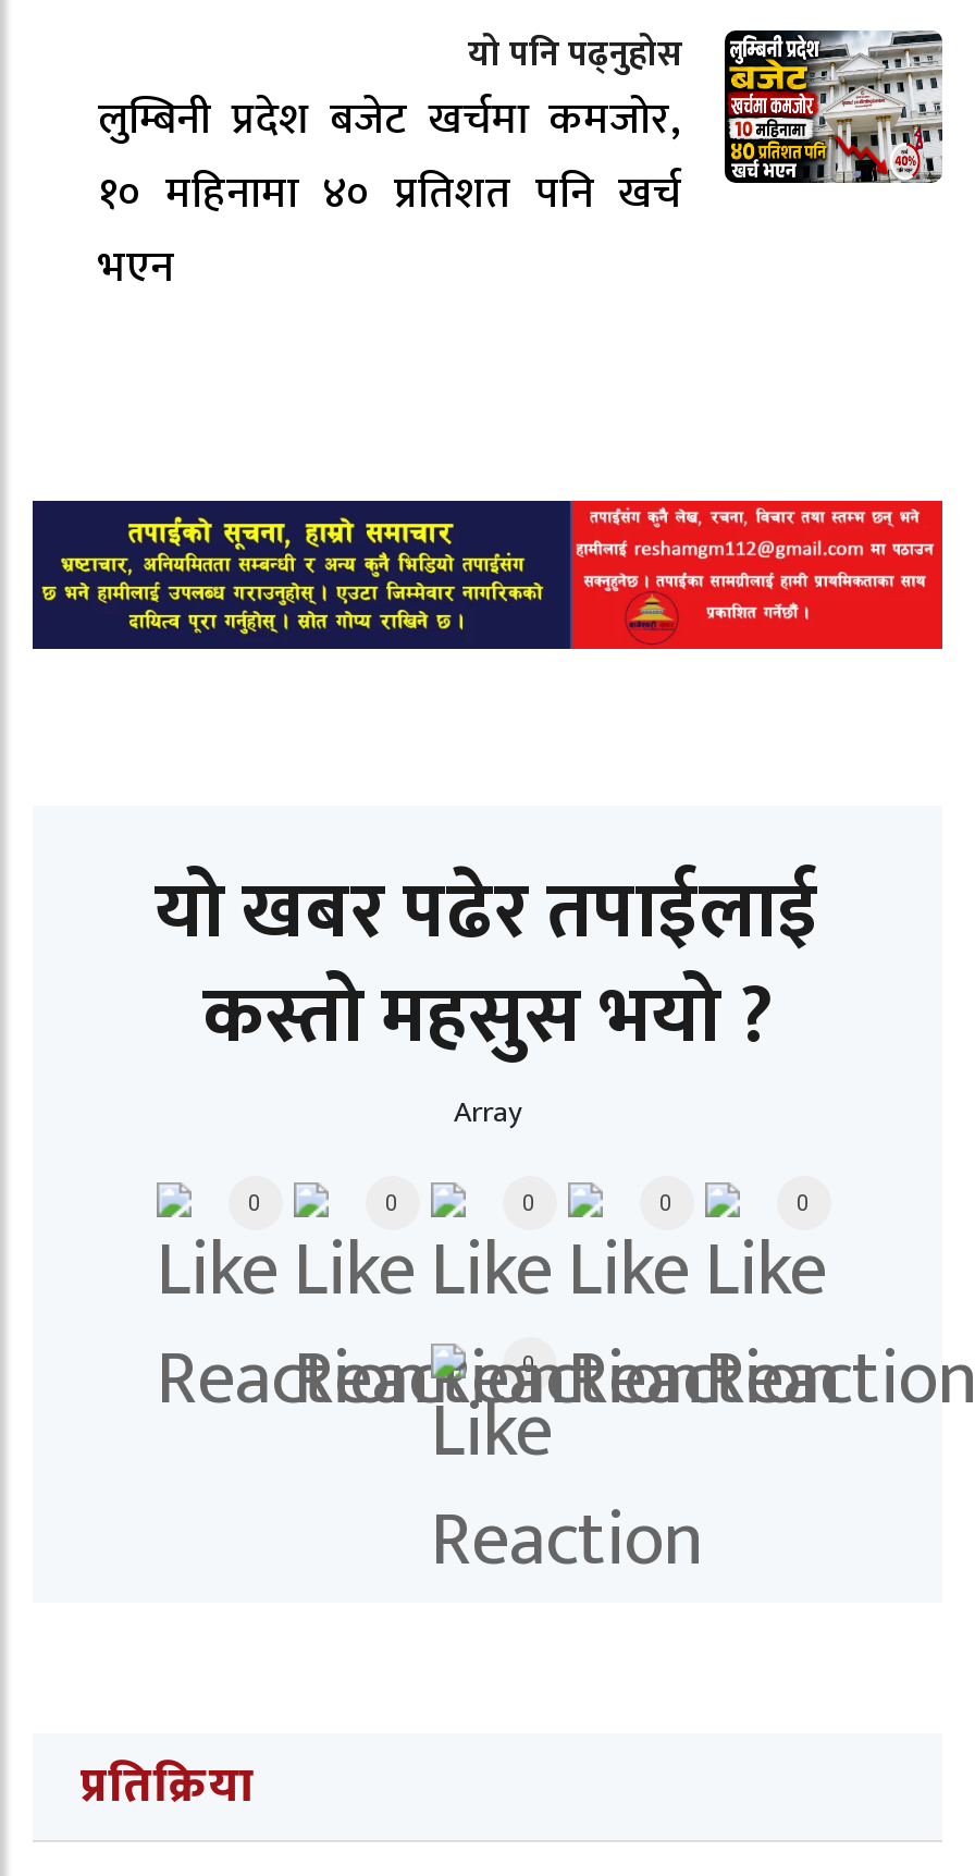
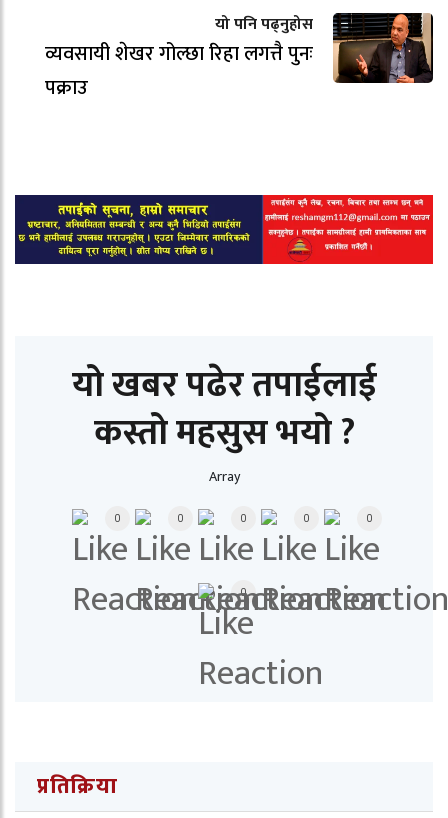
- [image]
- लुम्बिनी प्रदेश बजेट खर्चमा कमजोर,
- १० महिनामा ४० प्रतिशत पनि खर्च
- भएन
+ [image]
+ व्यवसायी शेखर गोल्छा रिहा लगत्तै पुनः
+ पक्राउ
